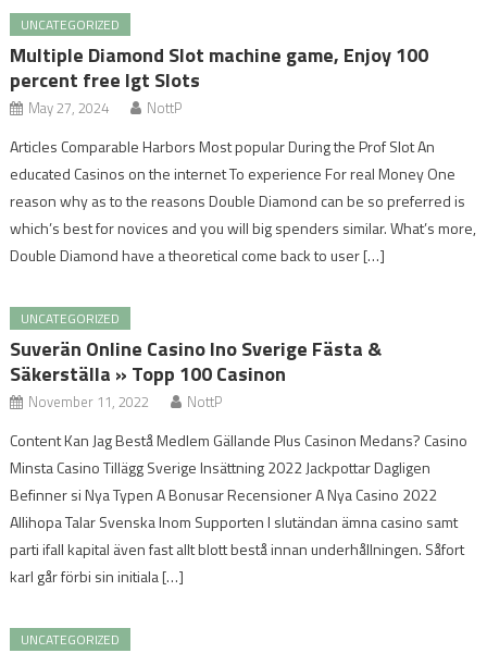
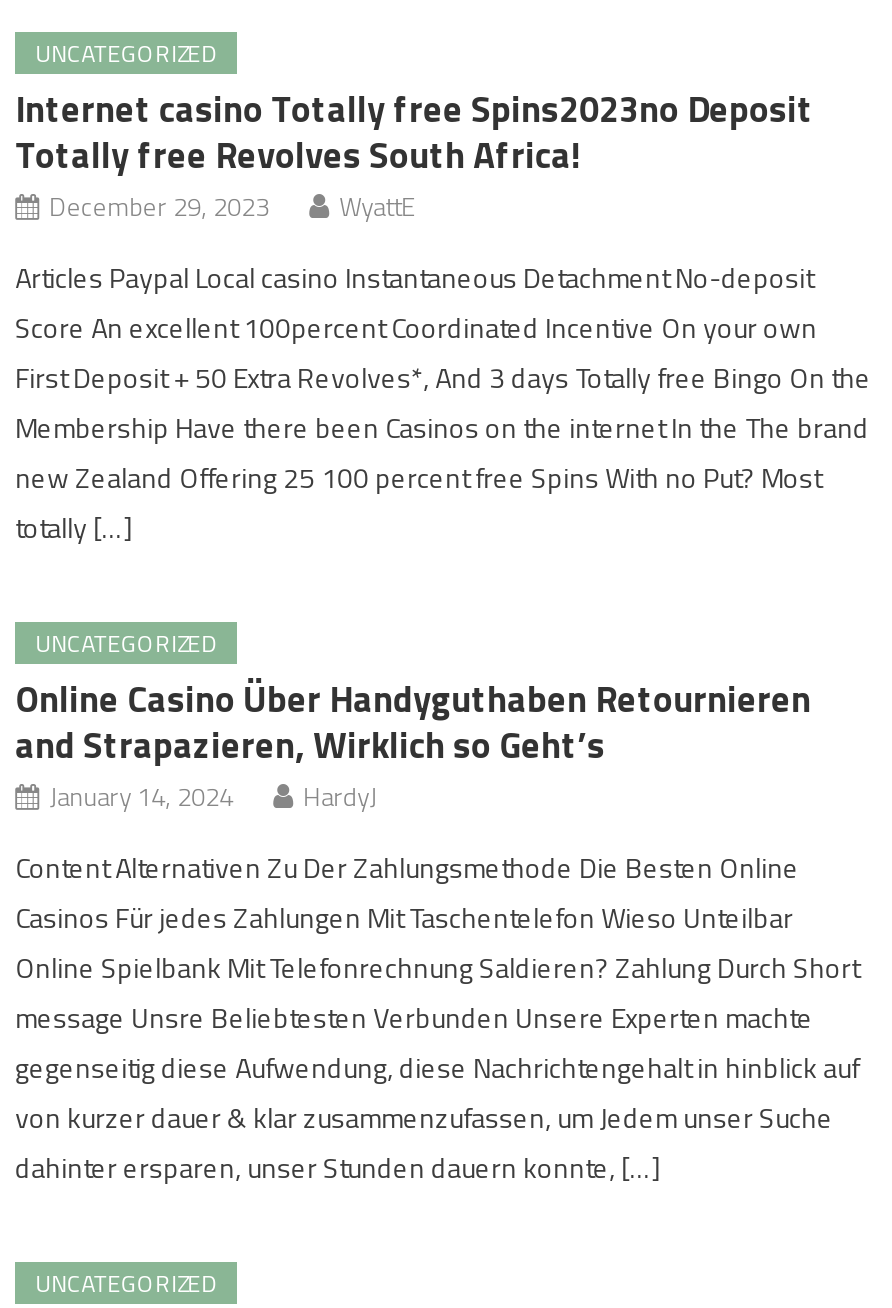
- Multiple Diamond Slot machine game, Enjoy 100
- percent free Igt Slots
- May 27, 2024
- NottP
+ Internet casino Totally free Spins2023no Deposit
+ Totally free Revolves South Africa!
+ December 29, 2023
+ WyattE

- Articles Comparable Harbors Most popular During the Prof Slot An
- educated Casinos on the internet To experience For real Money One
- reason why as to the reasons Double Diamond can be so preferred is
- which’s best for novices and you will big spenders similar. What’s more,
- Double Diamond have a theoretical come back to user […]
+ Articles Paypal Local casino Instantaneous Detachment No-deposit
+ Score An excellent 100percent Coordinated Incentive On your own
+ First Deposit + 50 Extra Revolves*, And 3 days Totally free Bingo On the
+ Membership Have there been Casinos on the internet In the The brand
+ new Zealand Offering 25 100 percent free Spins With no Put? Most
+ totally […]

- Suverän Online Casino Ino Sverige Fästa &
- Säkerställa » Topp 100 Casinon
- November 11, 2022
- NottP
+ Online Casino Über Handyguthaben Retournieren
+ and Strapazieren, Wirklich so Geht’s
+ January 14, 2024
+ HardyJ

- Content Kan Jag Bestå Medlem Gällande Plus Casinon Medans? Casino
- Minsta Casino Tillägg Sverige Insättning 2022 Jackpottar Dagligen
- Befinner si Nya Typen A Bonusar Recensioner A Nya Casino 2022
- Allihopa Talar Svenska Inom Supporten I slutändan ämna casino samt
- parti ifall kapital även fast allt blott bestå innan underhållningen. Såfort
- karl går förbi sin initiala […]
+ Content Alternativen Zu Der Zahlungsmethode Die Besten Online
+ Casinos Für jedes Zahlungen Mit Taschentelefon Wieso Unteilbar
+ Online Spielbank Mit Telefonrechnung Saldieren? Zahlung Durch Short
+ message Unsre Beliebtesten Verbunden Unsere Experten machte
+ gegenseitig diese Aufwendung, diese Nachrichtengehalt in hinblick auf
+ von kurzer dauer & klar zusammenzufassen, um Jedem unser Suche
+ dahinter ersparen, unser Stunden dauern konnte, […]
